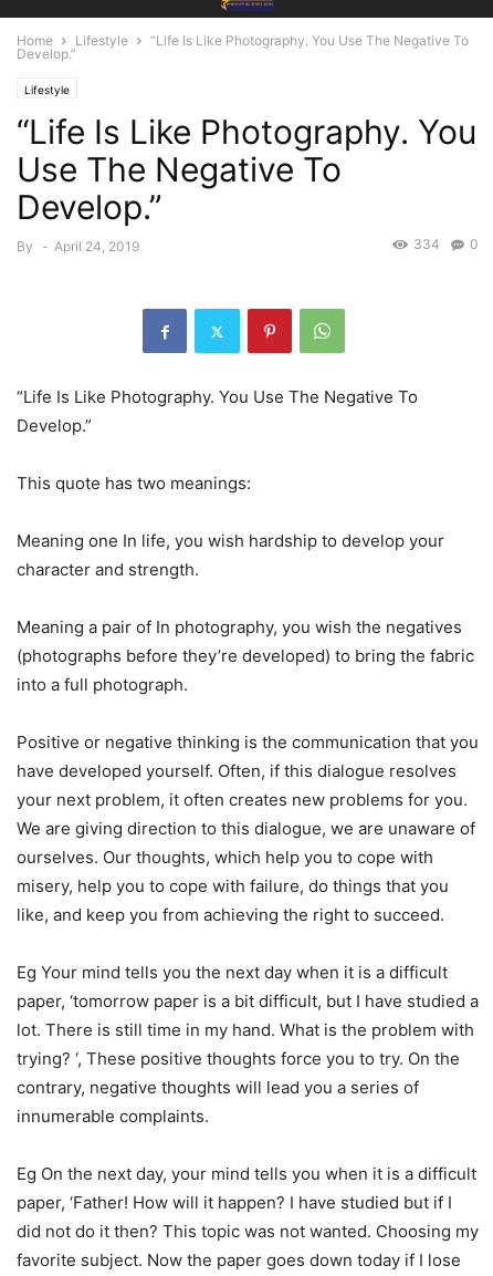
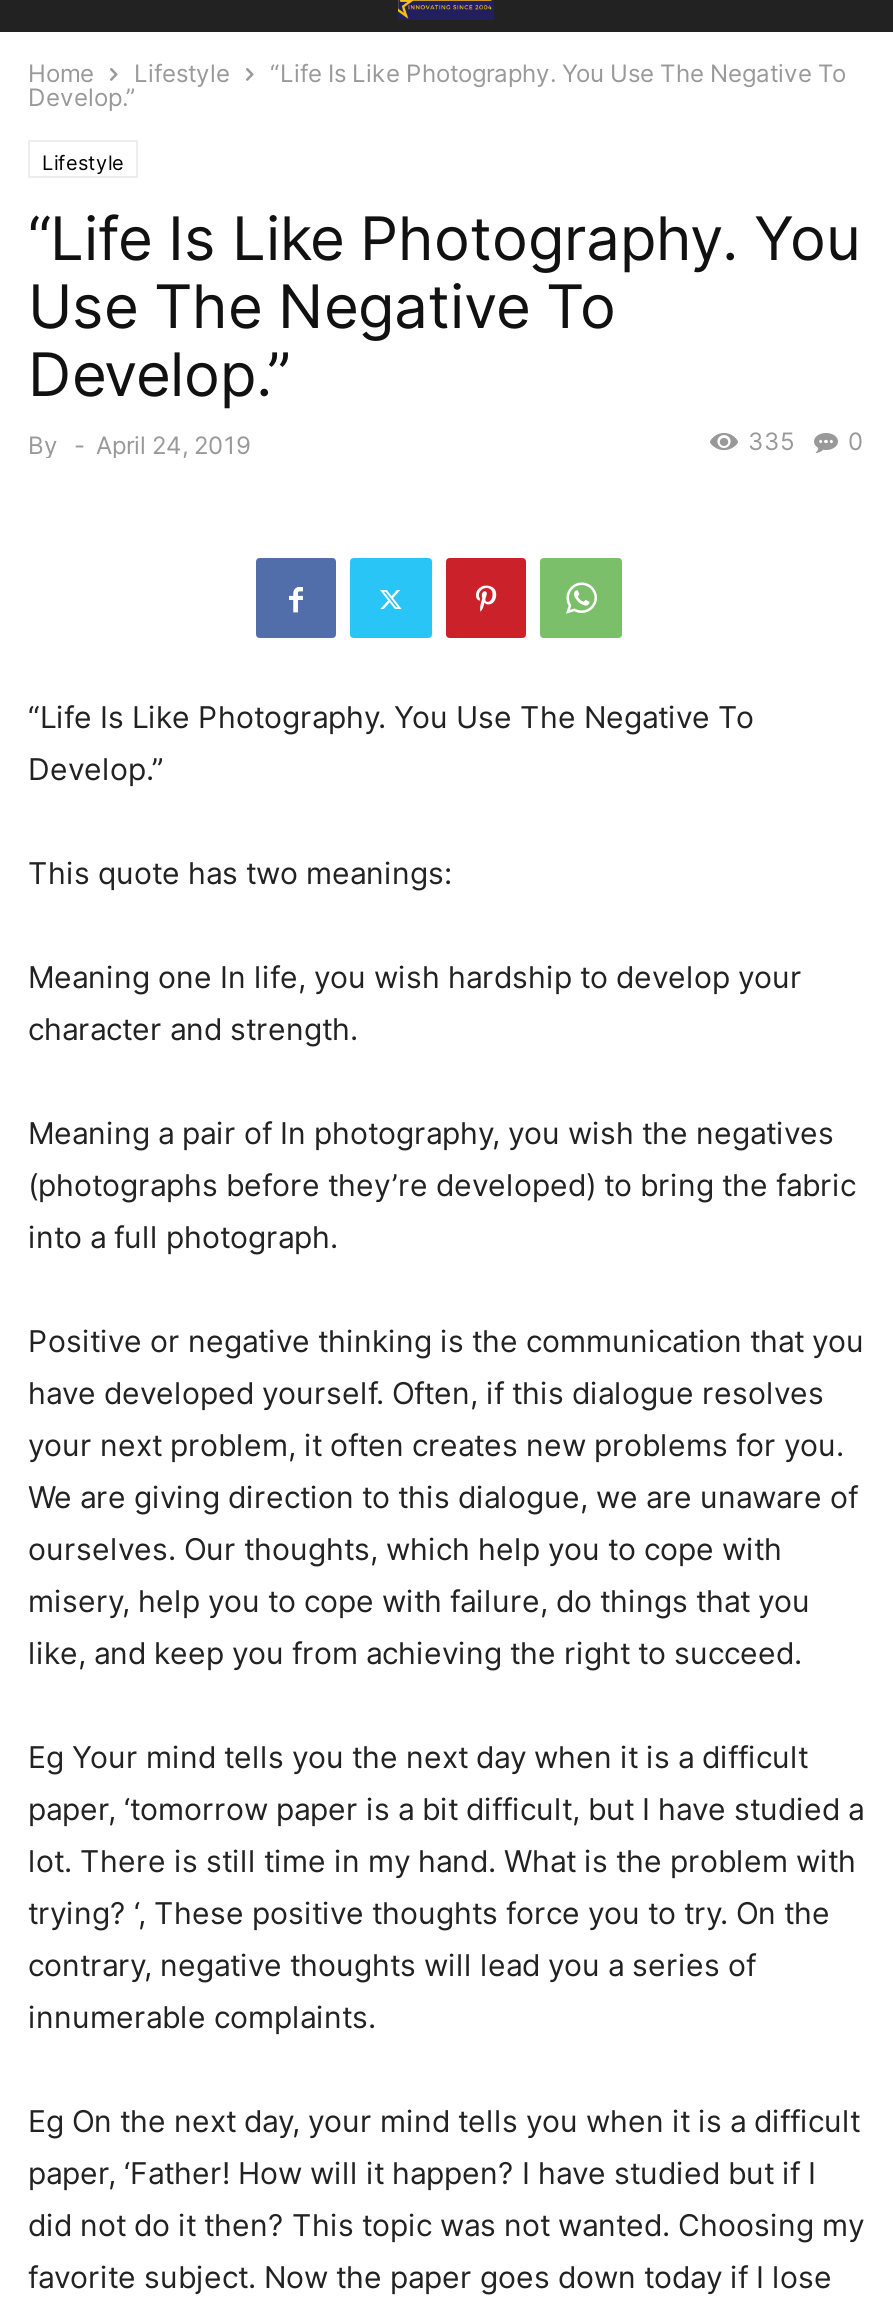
- 334 0
+ 335 0
